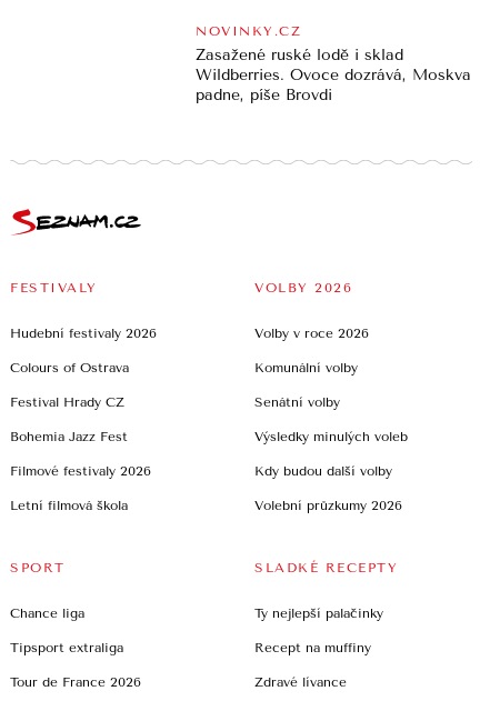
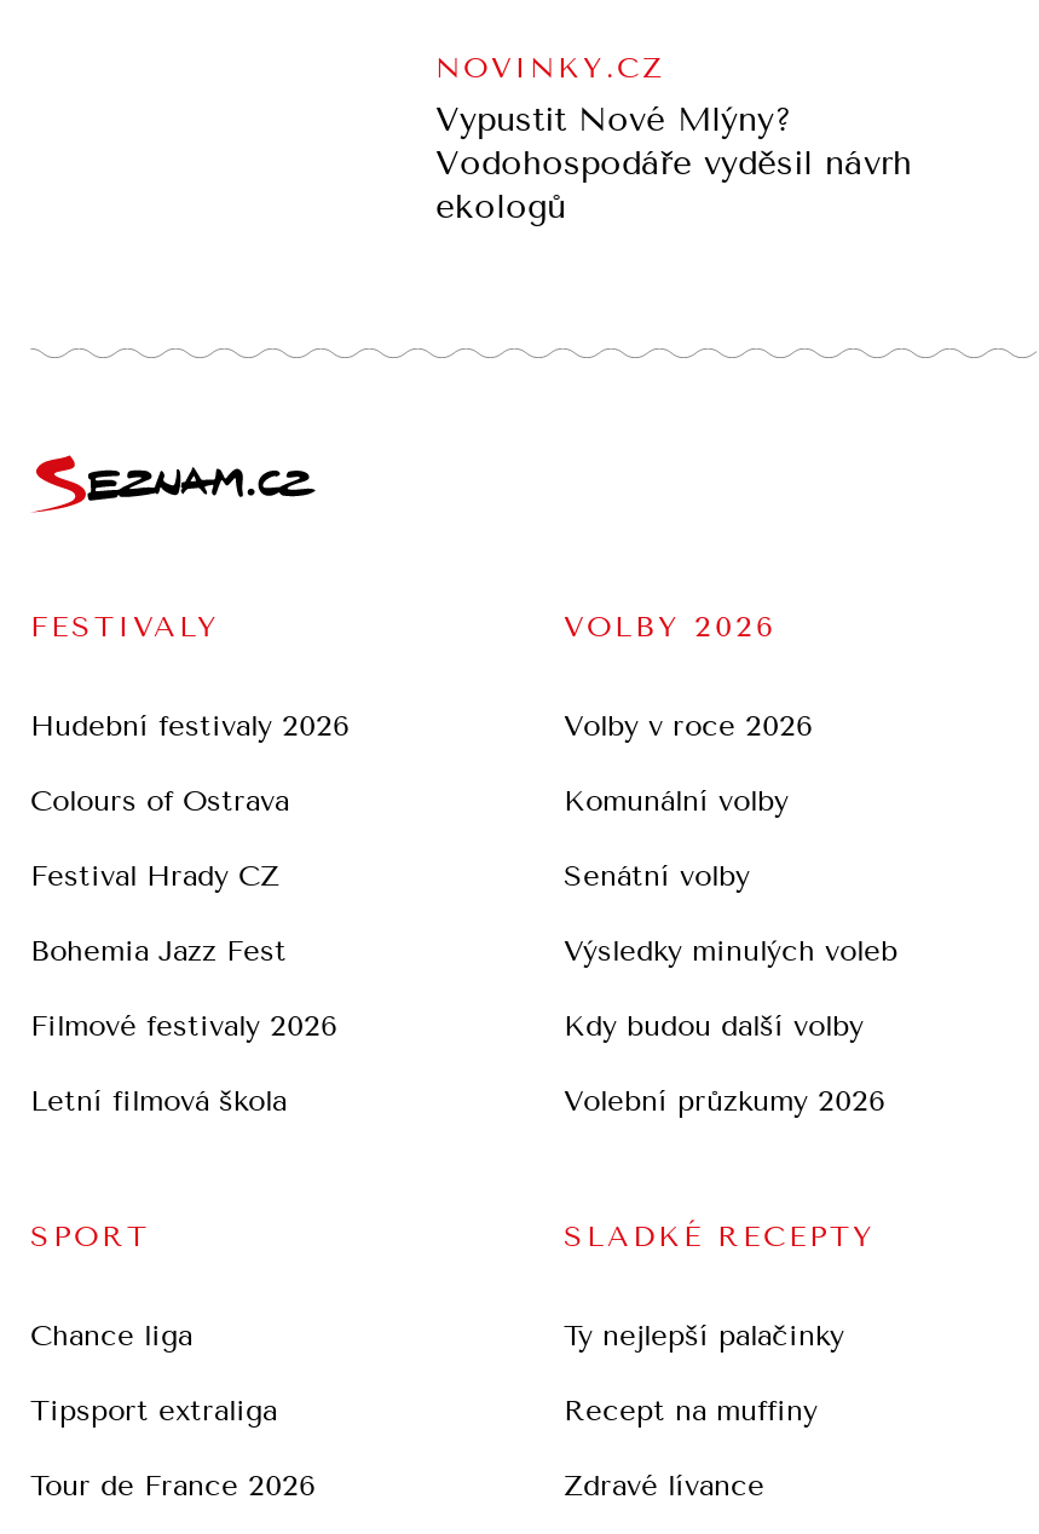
- Zasažené ruské lodě i sklad
- Wildberries. Ovoce dozrává, Moskva
- padne, píše Brovdi
+ Vypustit Nové Mlýny?
+ Vodohospodáře vyděsil návrh
+ ekologů
